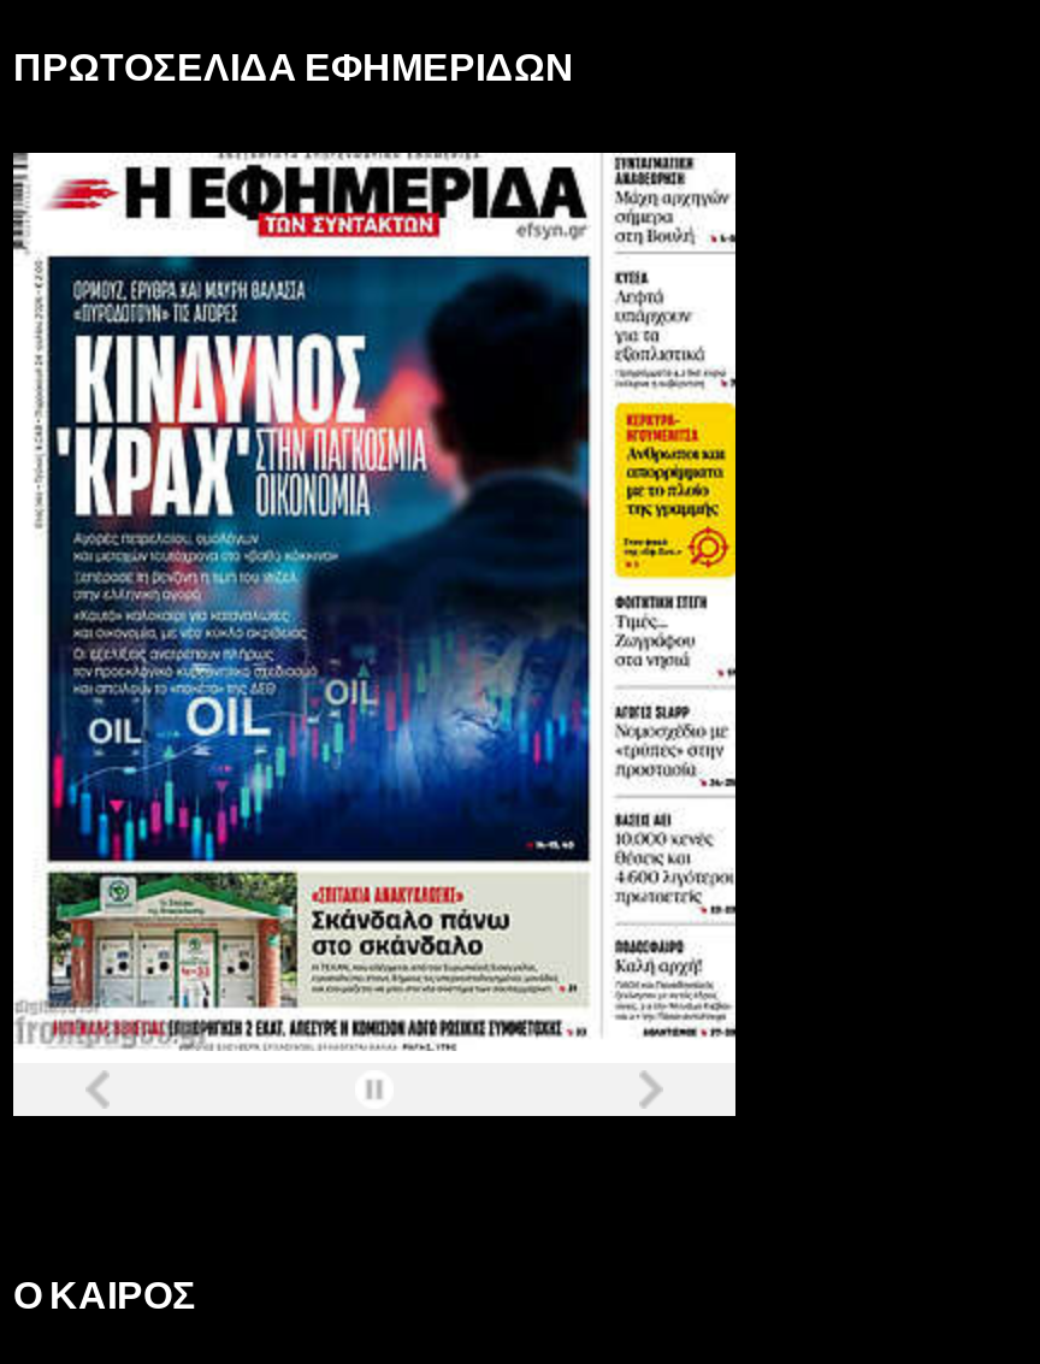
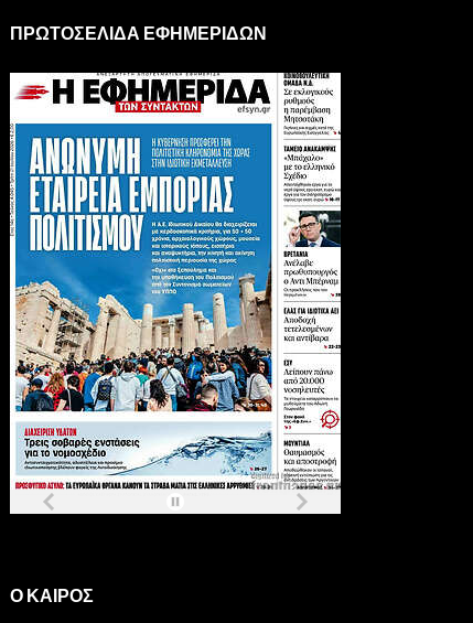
- [image]
+ [image]
